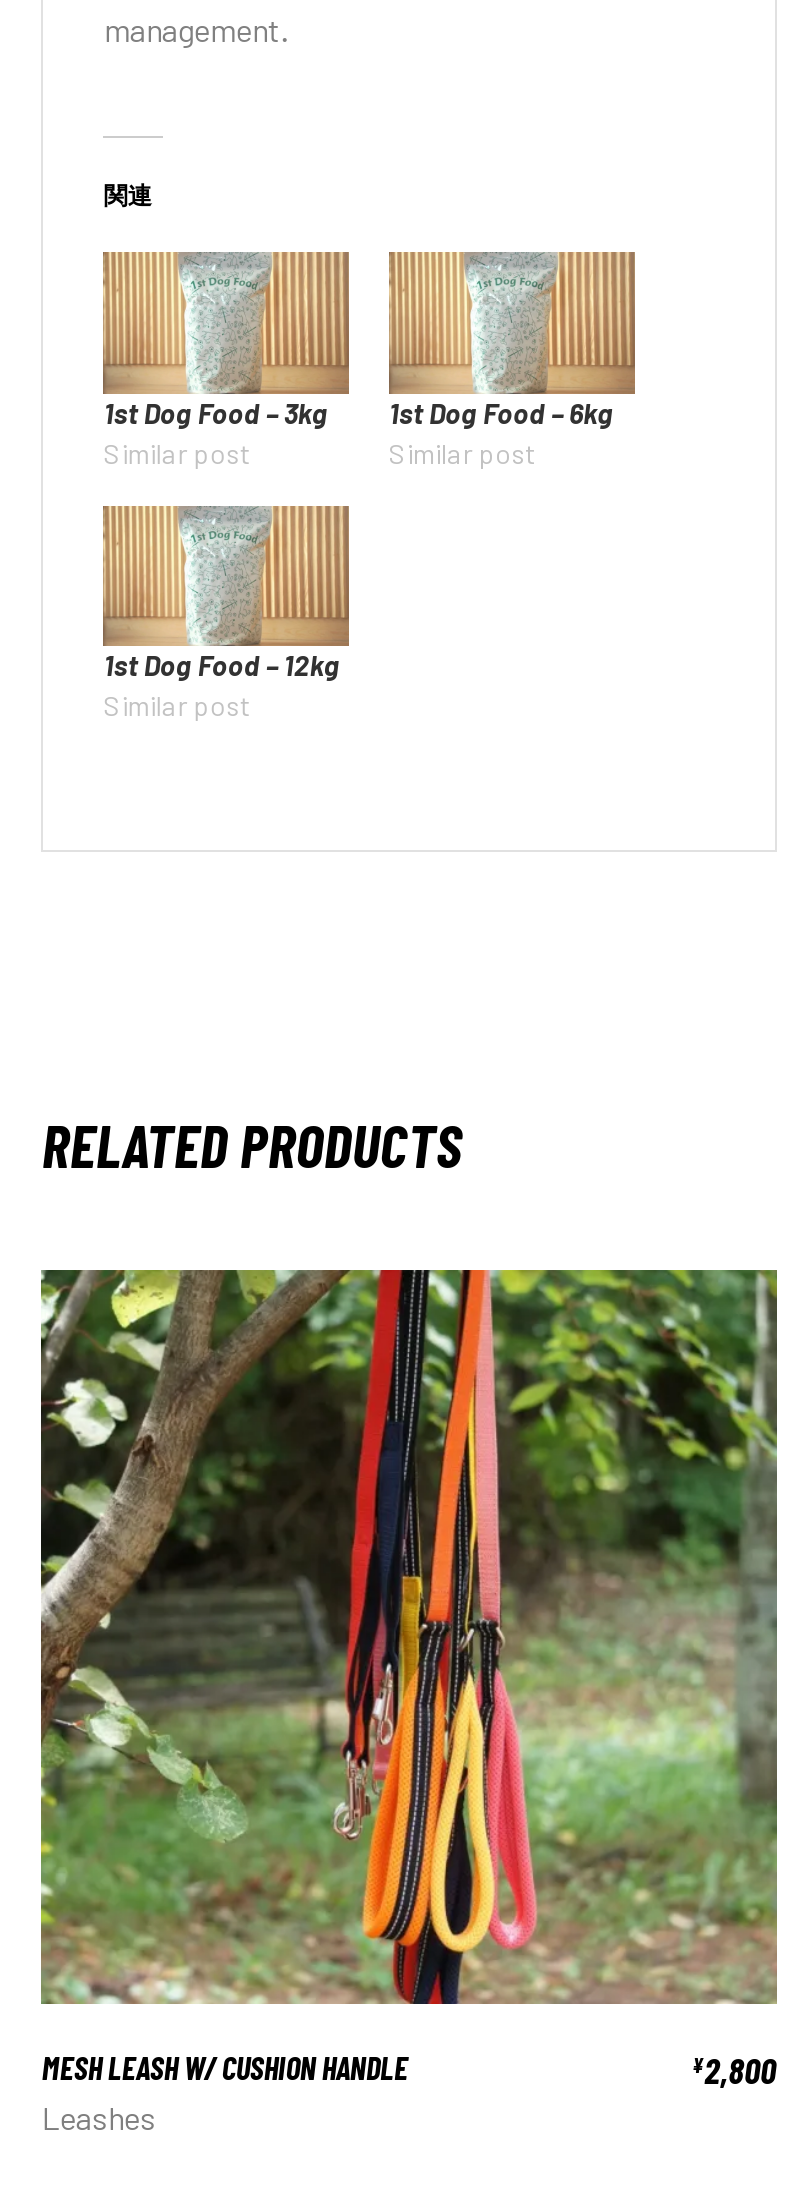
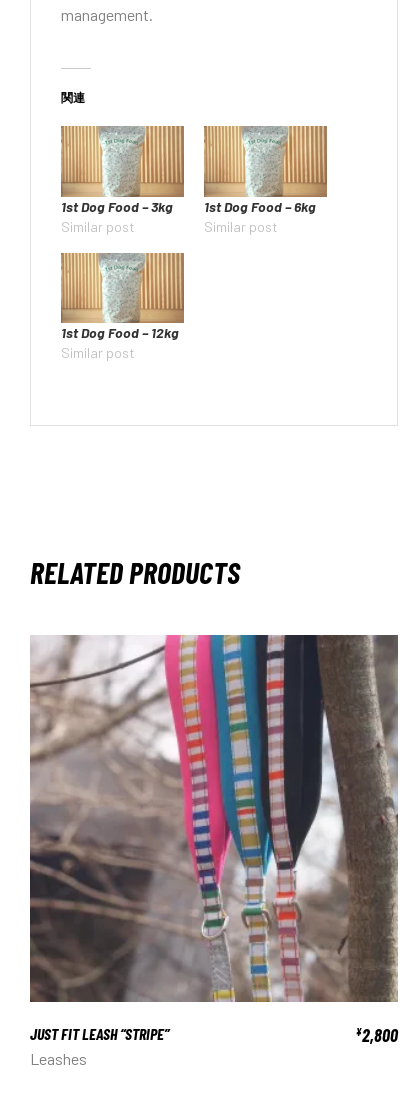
- [image]
- MESH LEASH W/ CUSHION HANDLE
+ [image]
+ JUST FIT LEASH “STRIPE”
